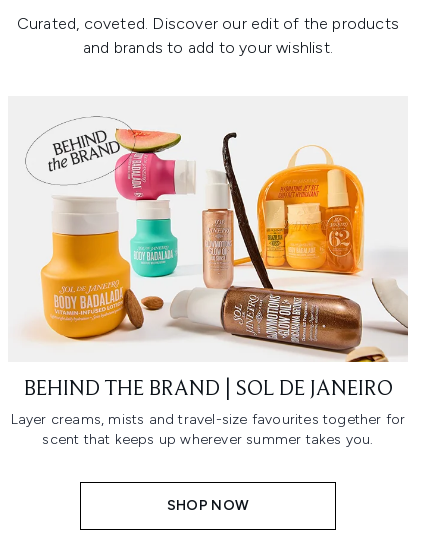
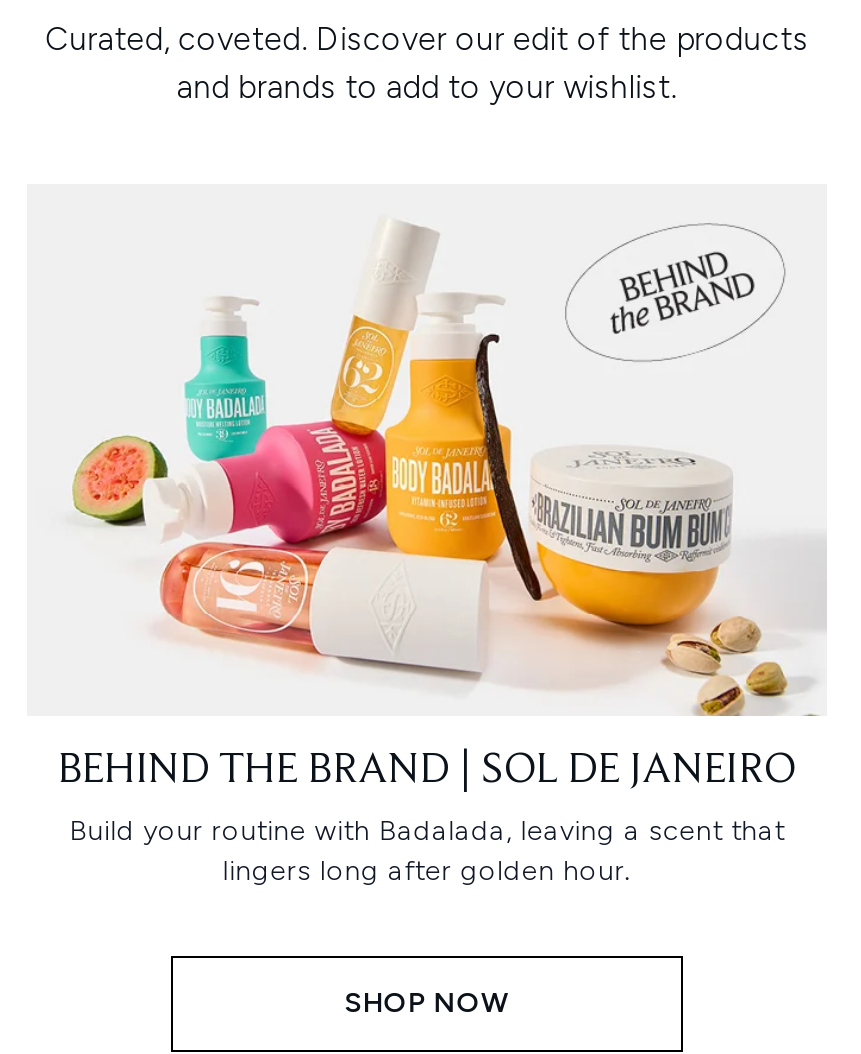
- [image]
+ [image]

- Layer creams, mists and travel-size favourites together for
- scent that keeps up wherever summer takes you.
+ Build your routine with Badalada, leaving a scent that
+ lingers long after golden hour.
